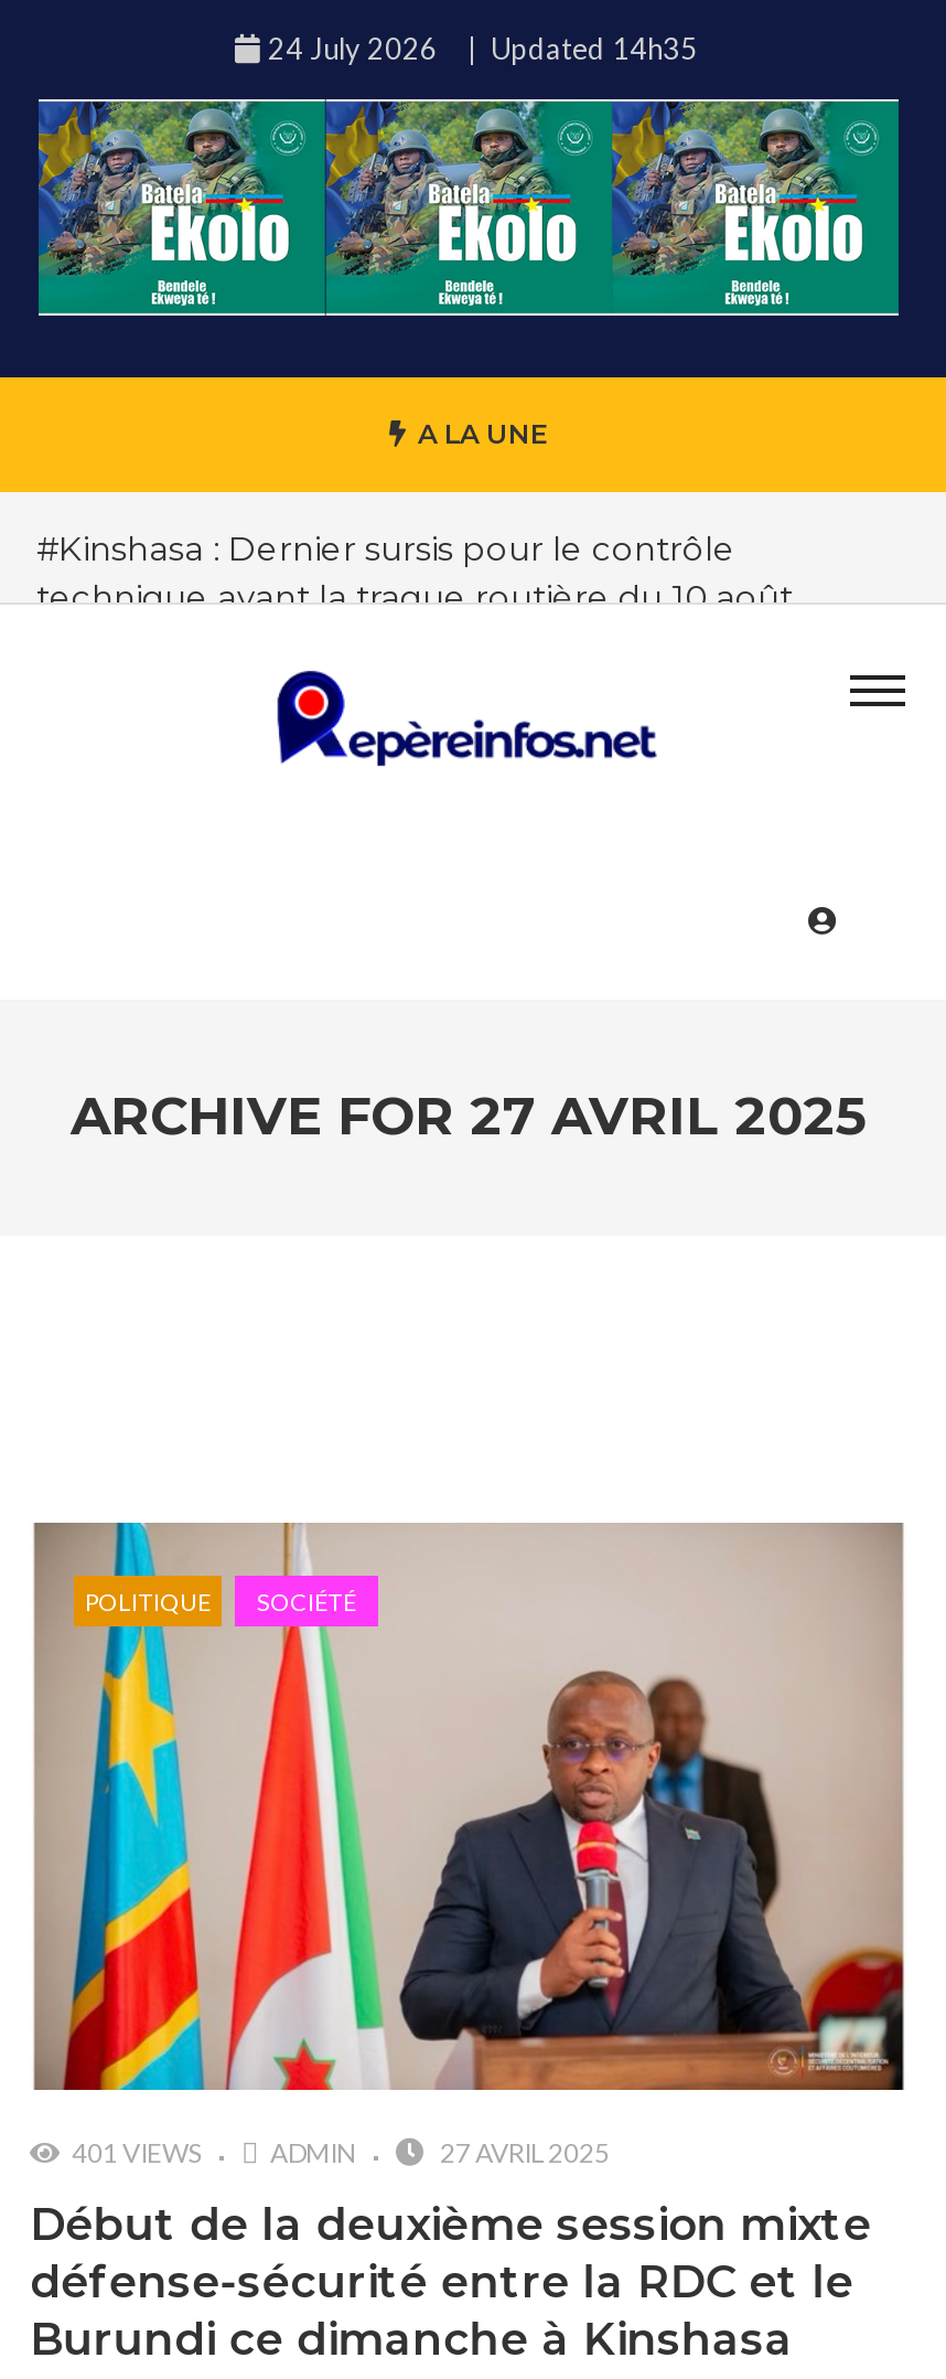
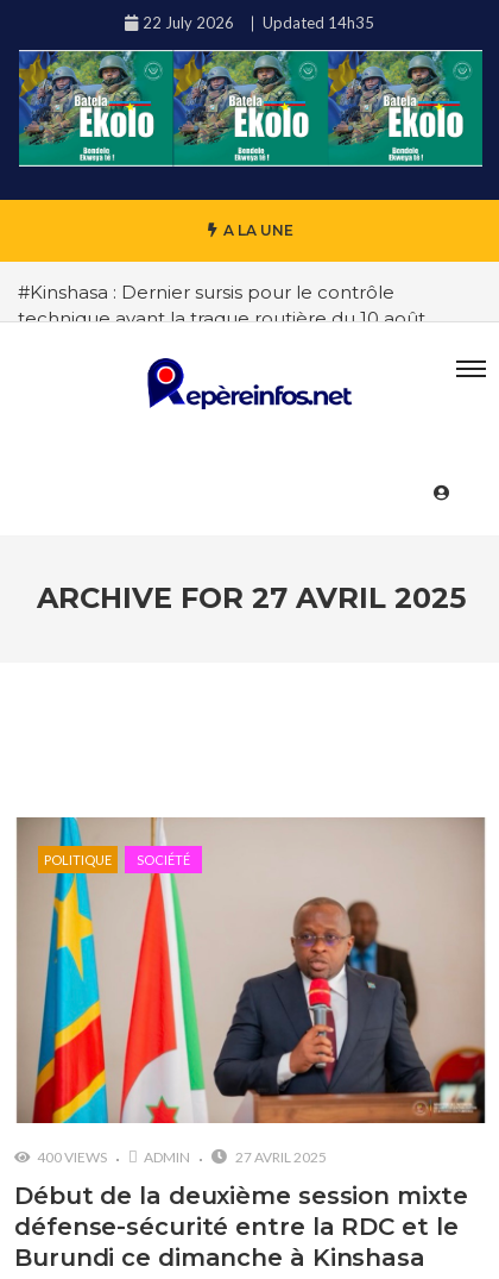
- 24 July 2026 Updated 14h35
+ 22 July 2026 Updated 14h35

- 401 VIEWS
+ 400 VIEWS
